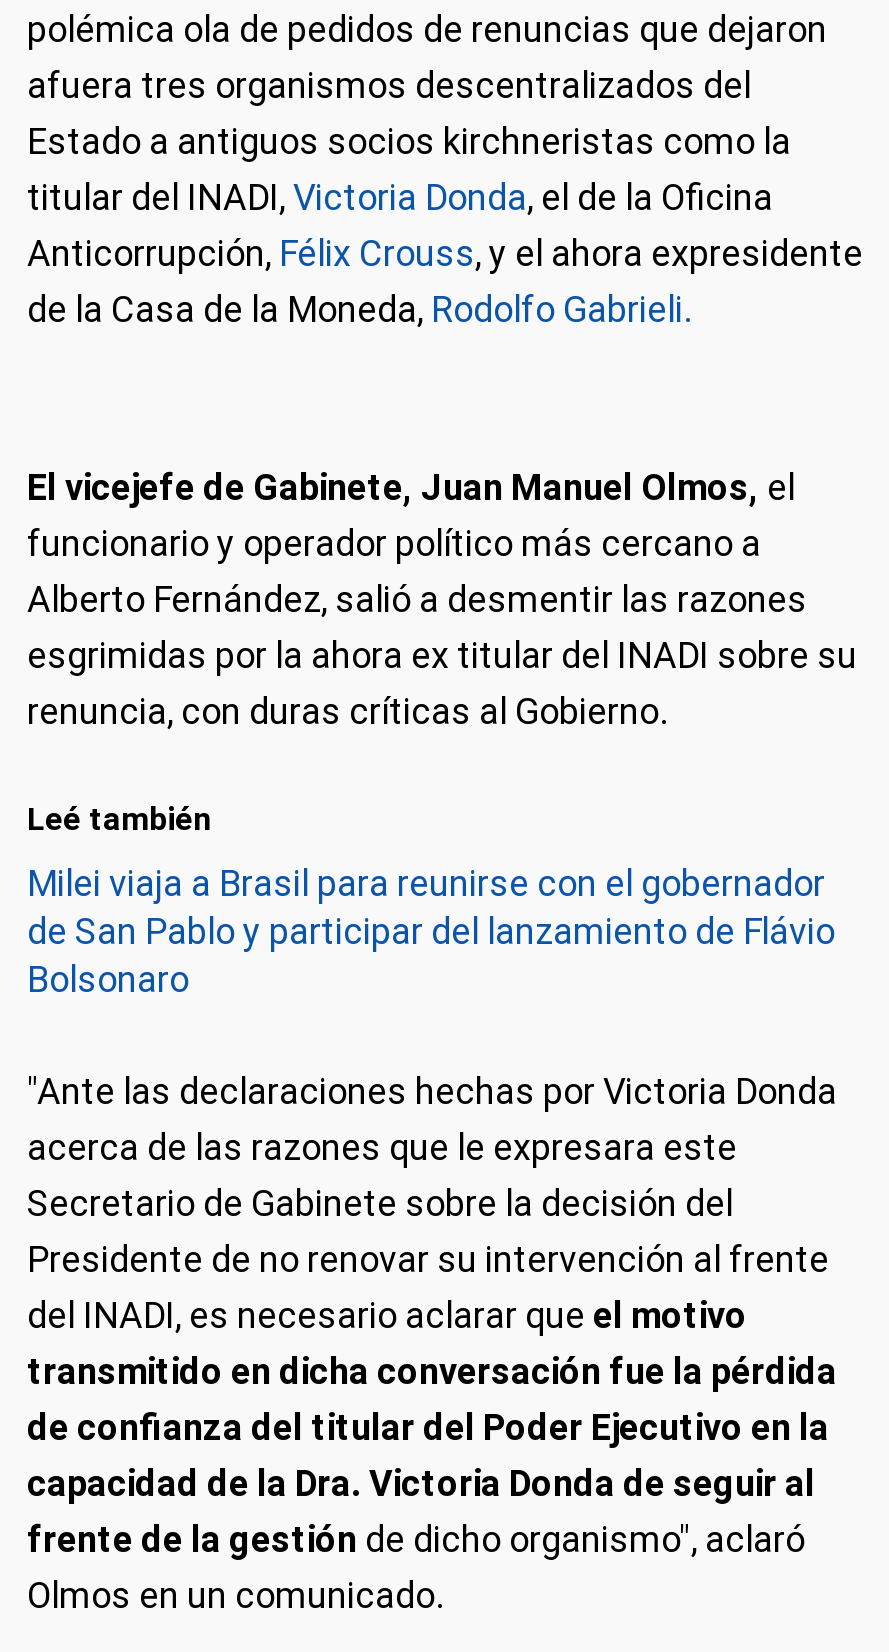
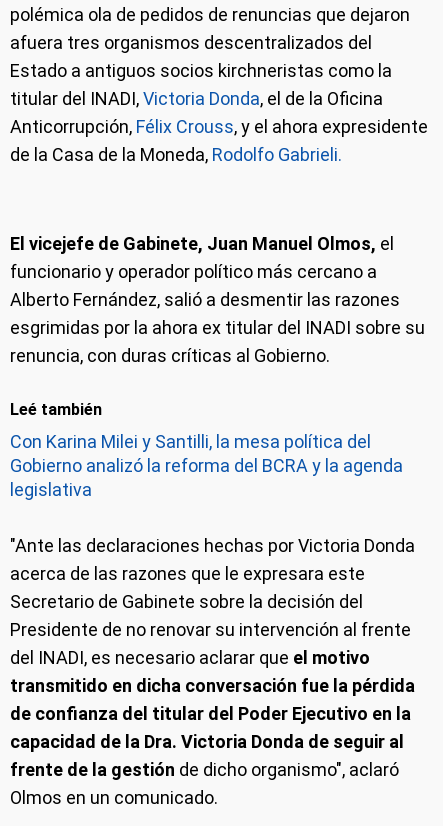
- Milei viaja a Brasil para reunirse con el gobernador
- de San Pablo y participar del lanzamiento de Flávio
- Bolsonaro
+ Con Karina Milei y Santilli, la mesa política del
+ Gobierno analizó la reforma del BCRA y la agenda
+ legislativa
